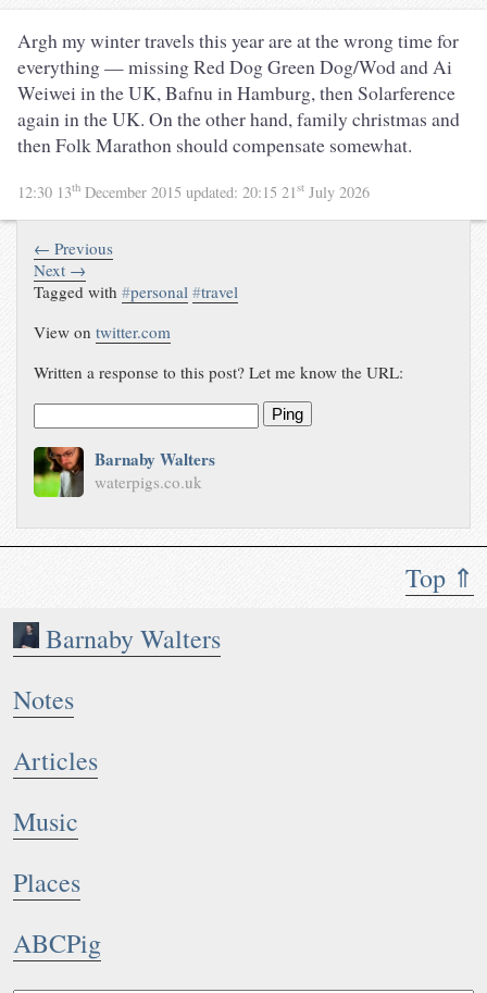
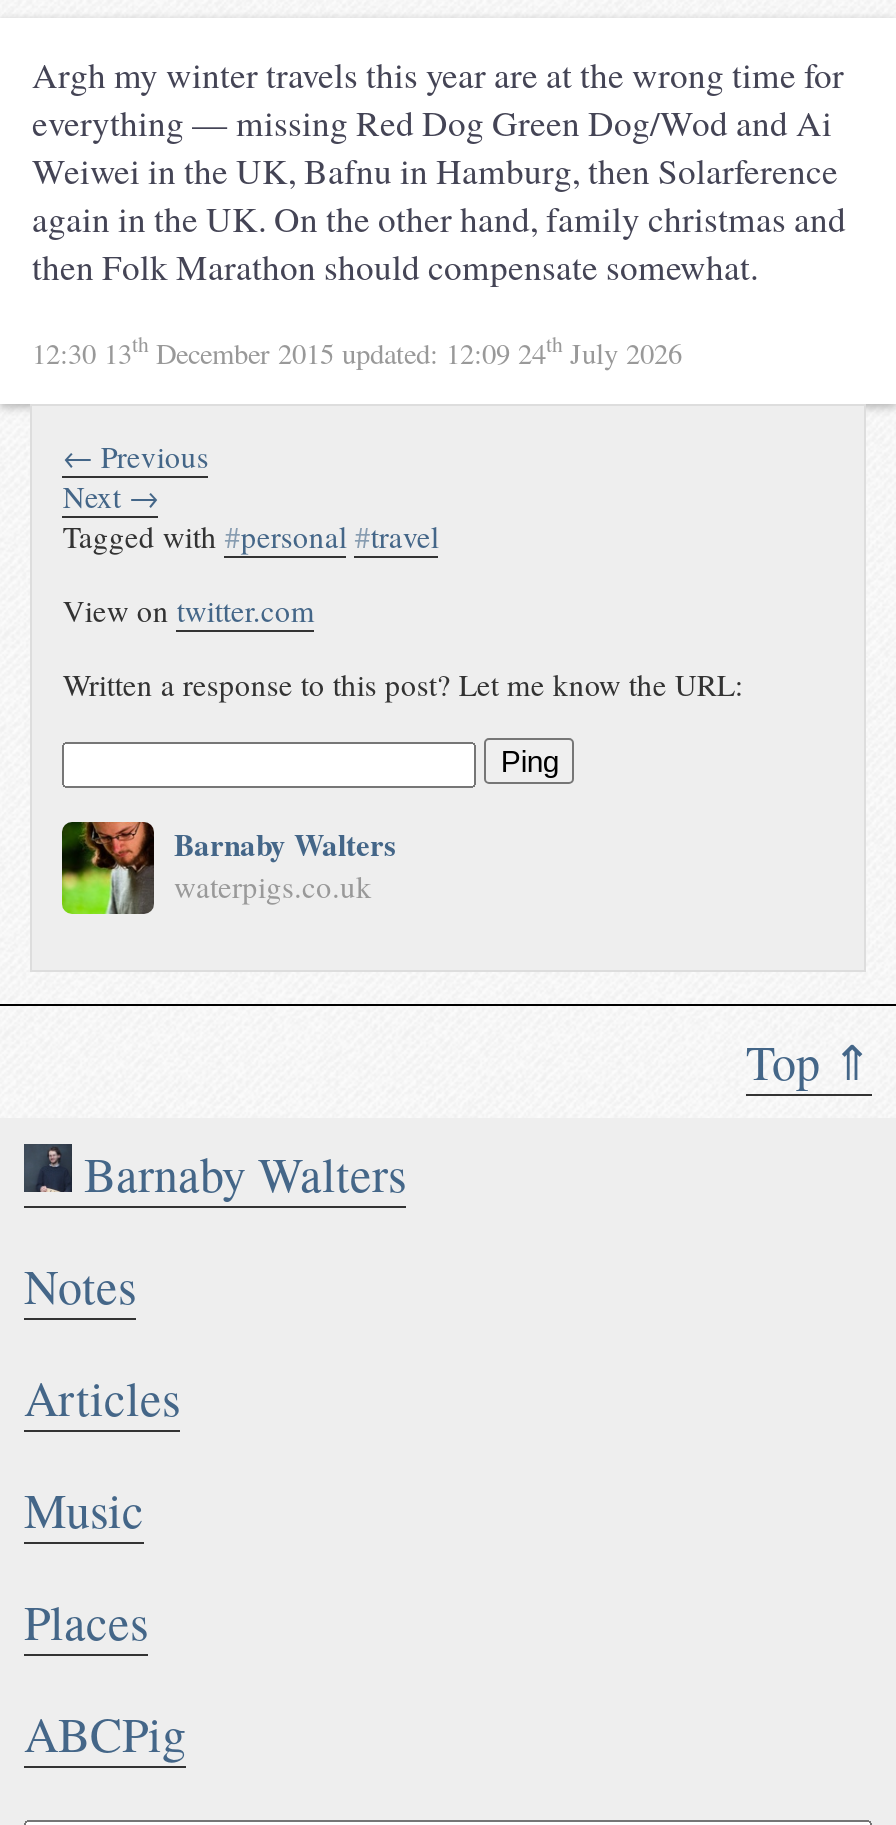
- 12:30 13th December 2015 updated: 20:15 21st July 2026
+ 12:30 13th December 2015 updated: 12:09 24th July 2026
